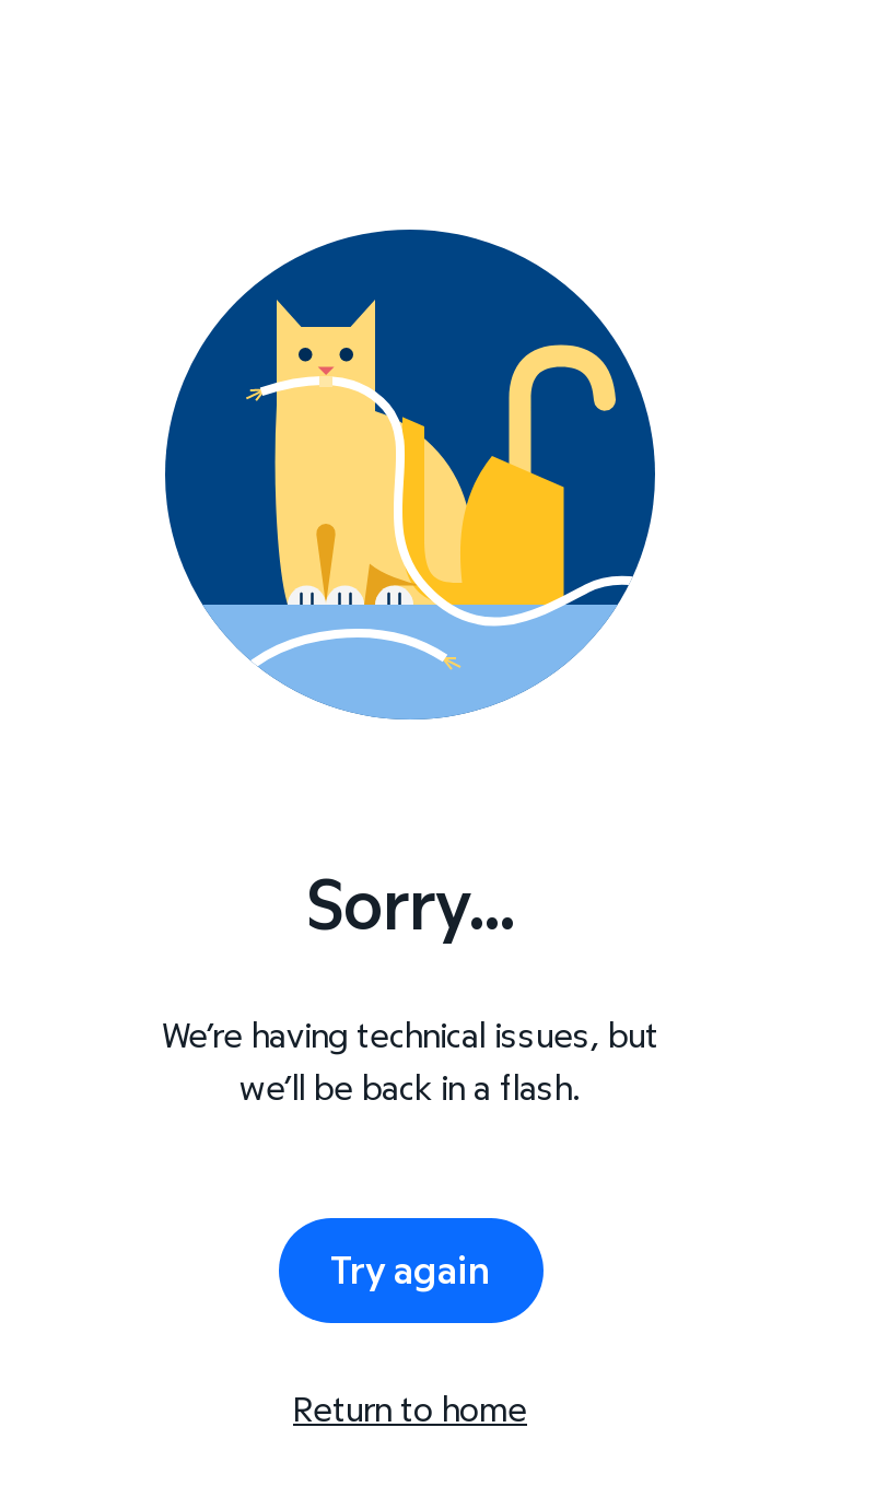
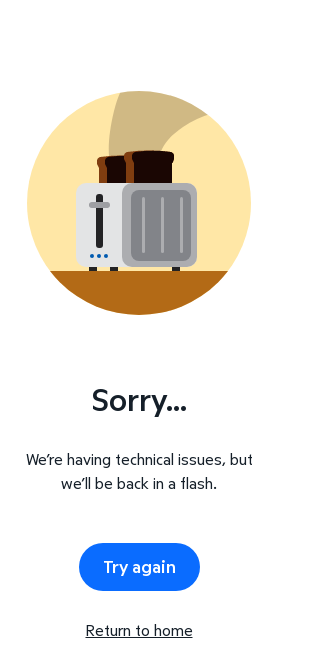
- [image]
+ [image]
